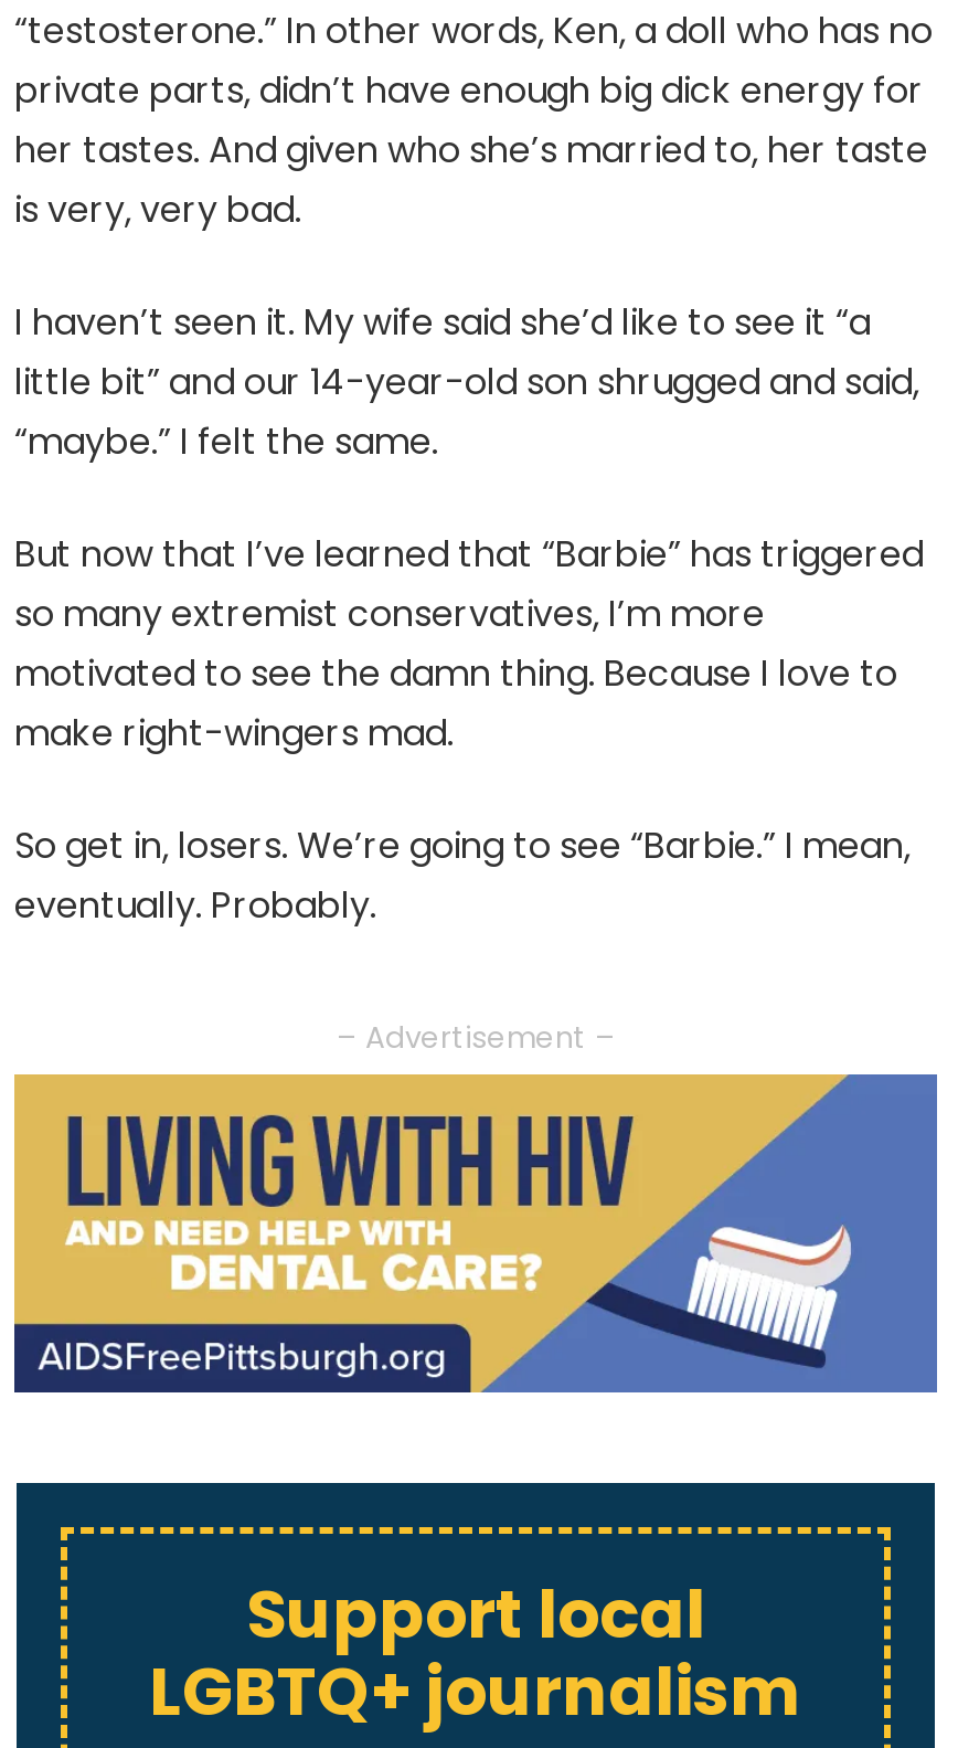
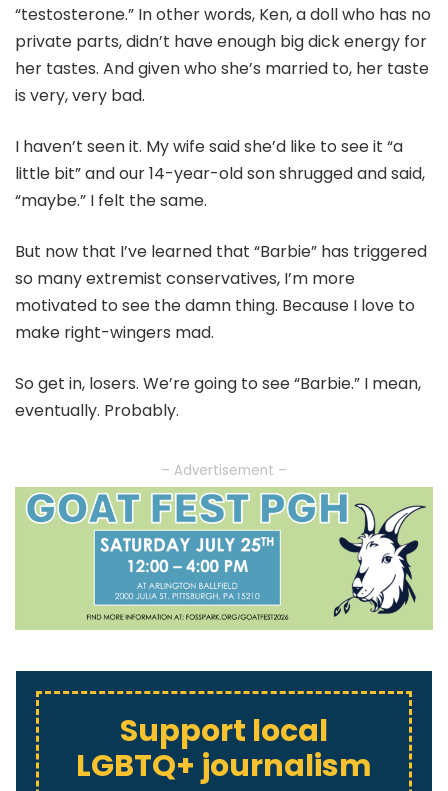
- [image]
+ [image]
